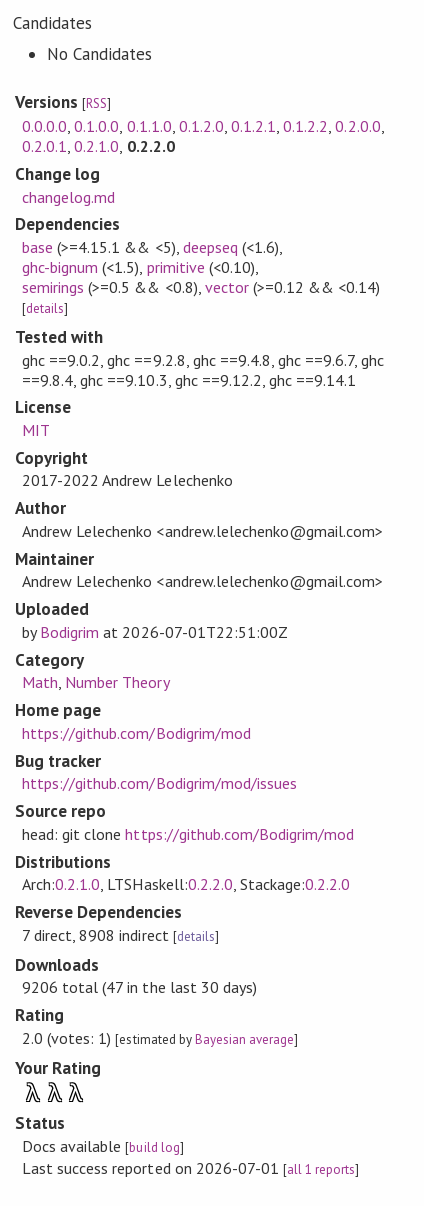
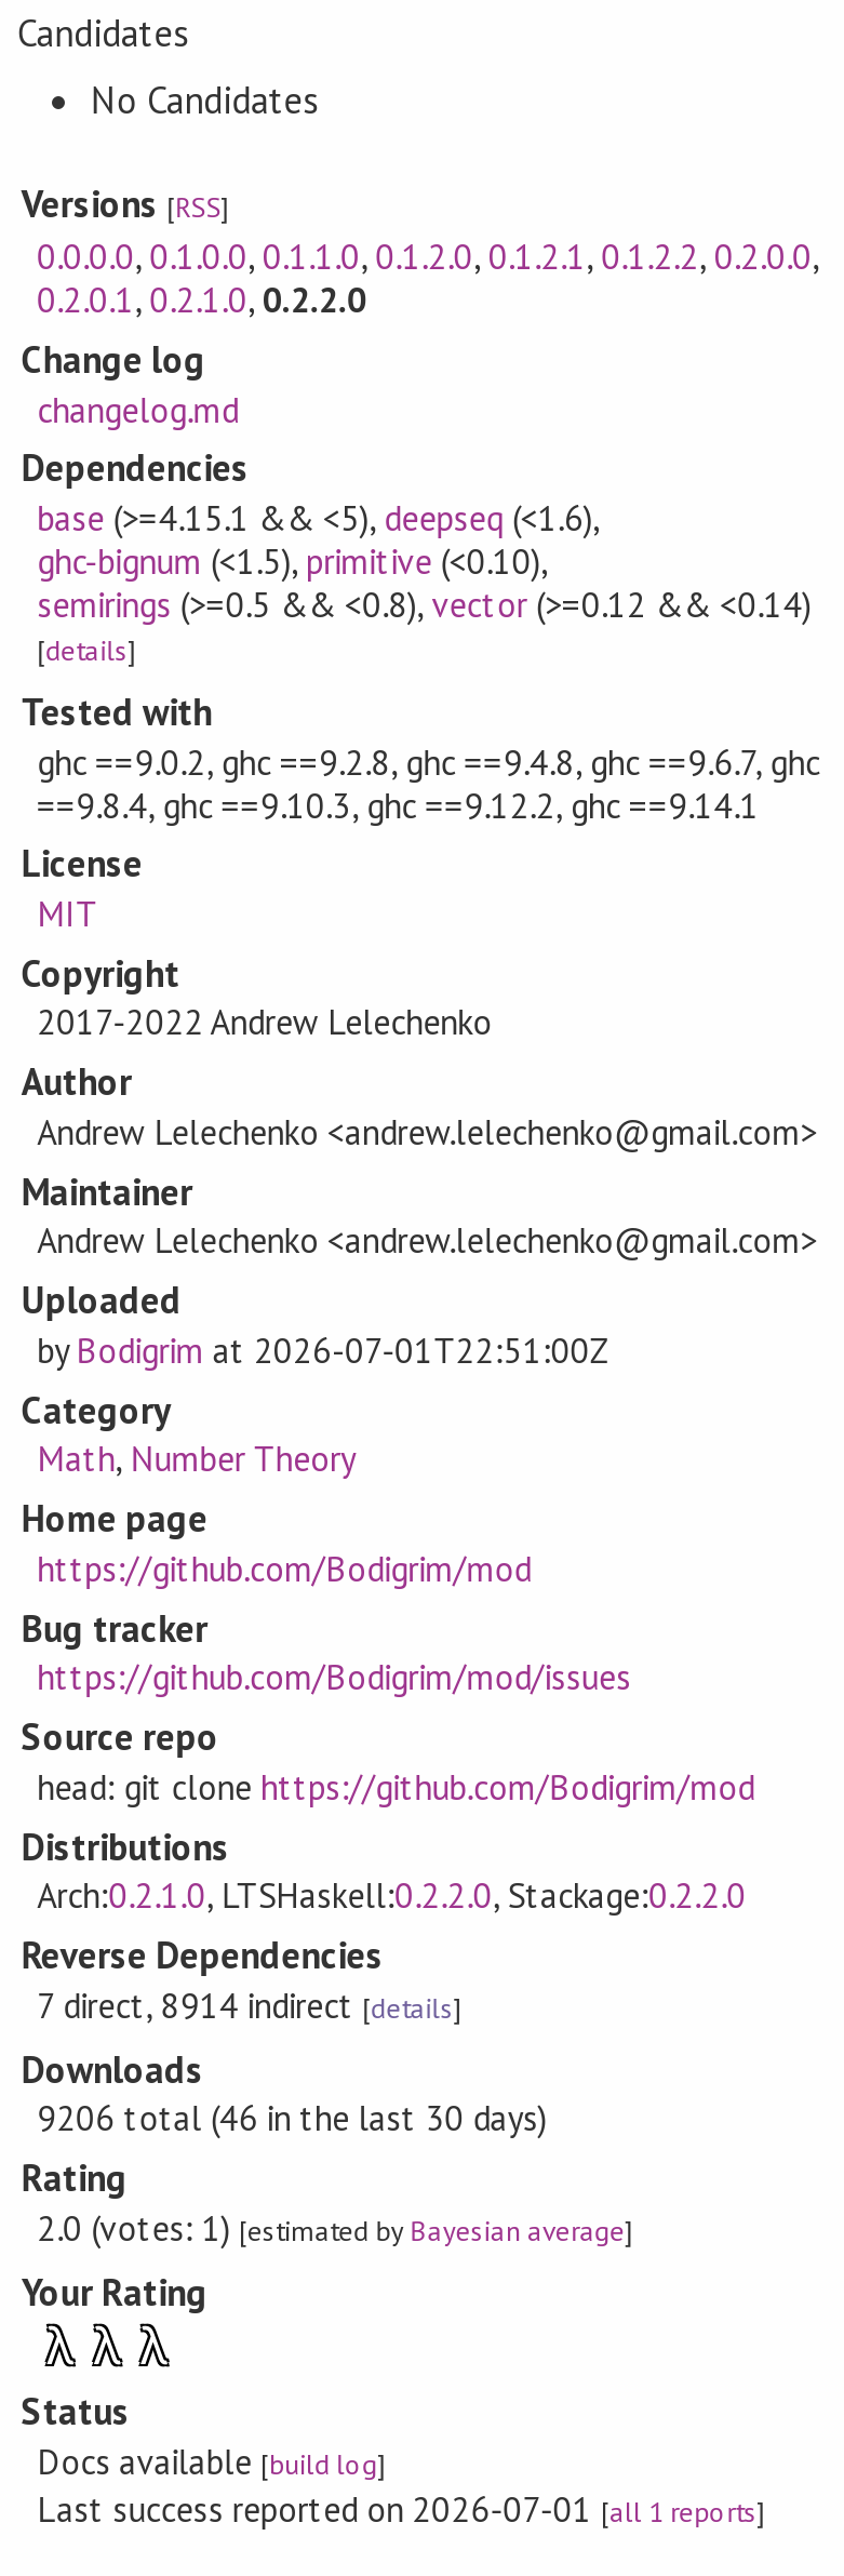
- 7 direct, 8908 indirect [details]
+ 7 direct, 8914 indirect [details]

- 9206 total (47 in the last 30 days)
+ 9206 total (46 in the last 30 days)
